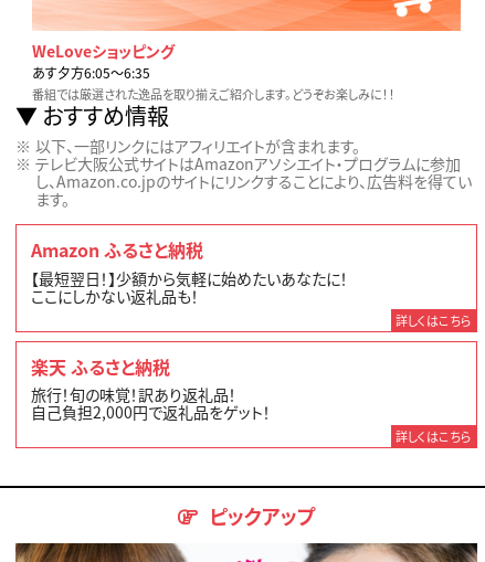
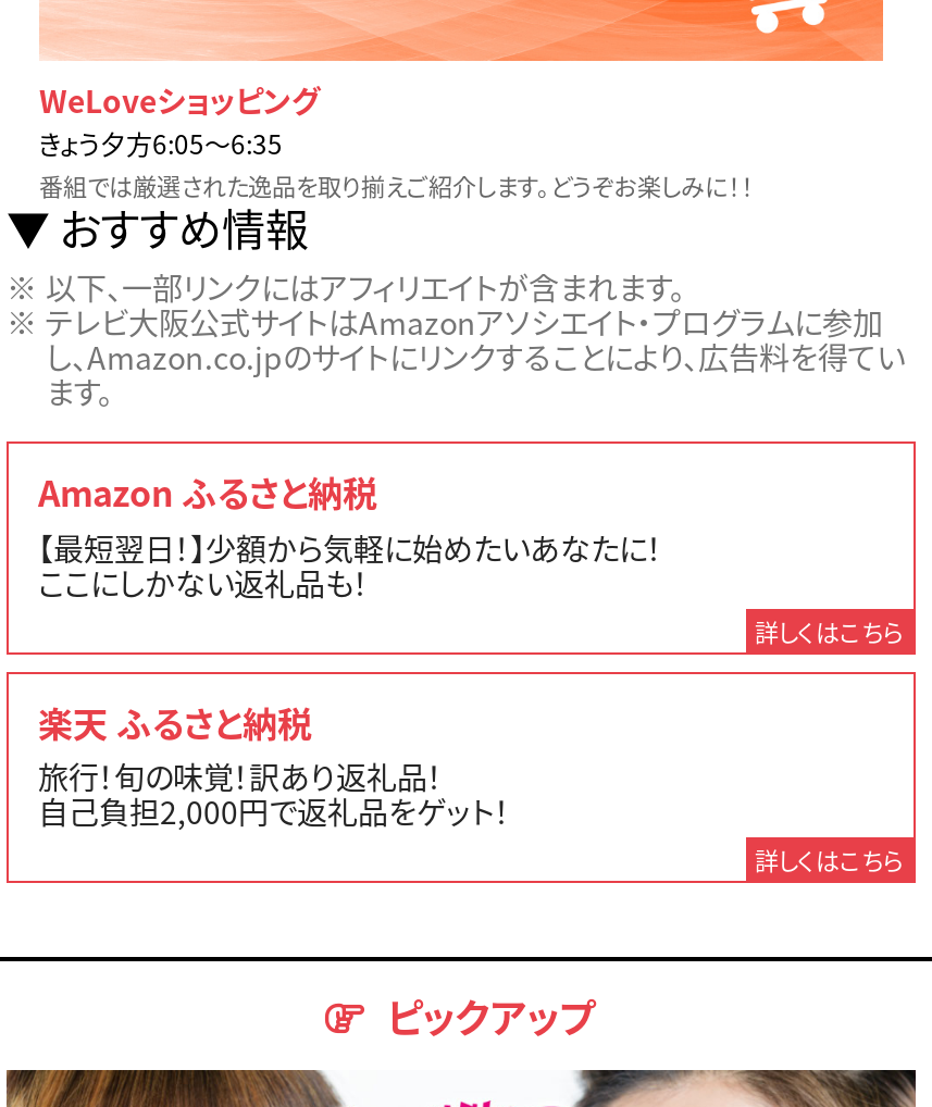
- あす夕方6:05〜6:35
+ きょう夕方6:05〜6:35
